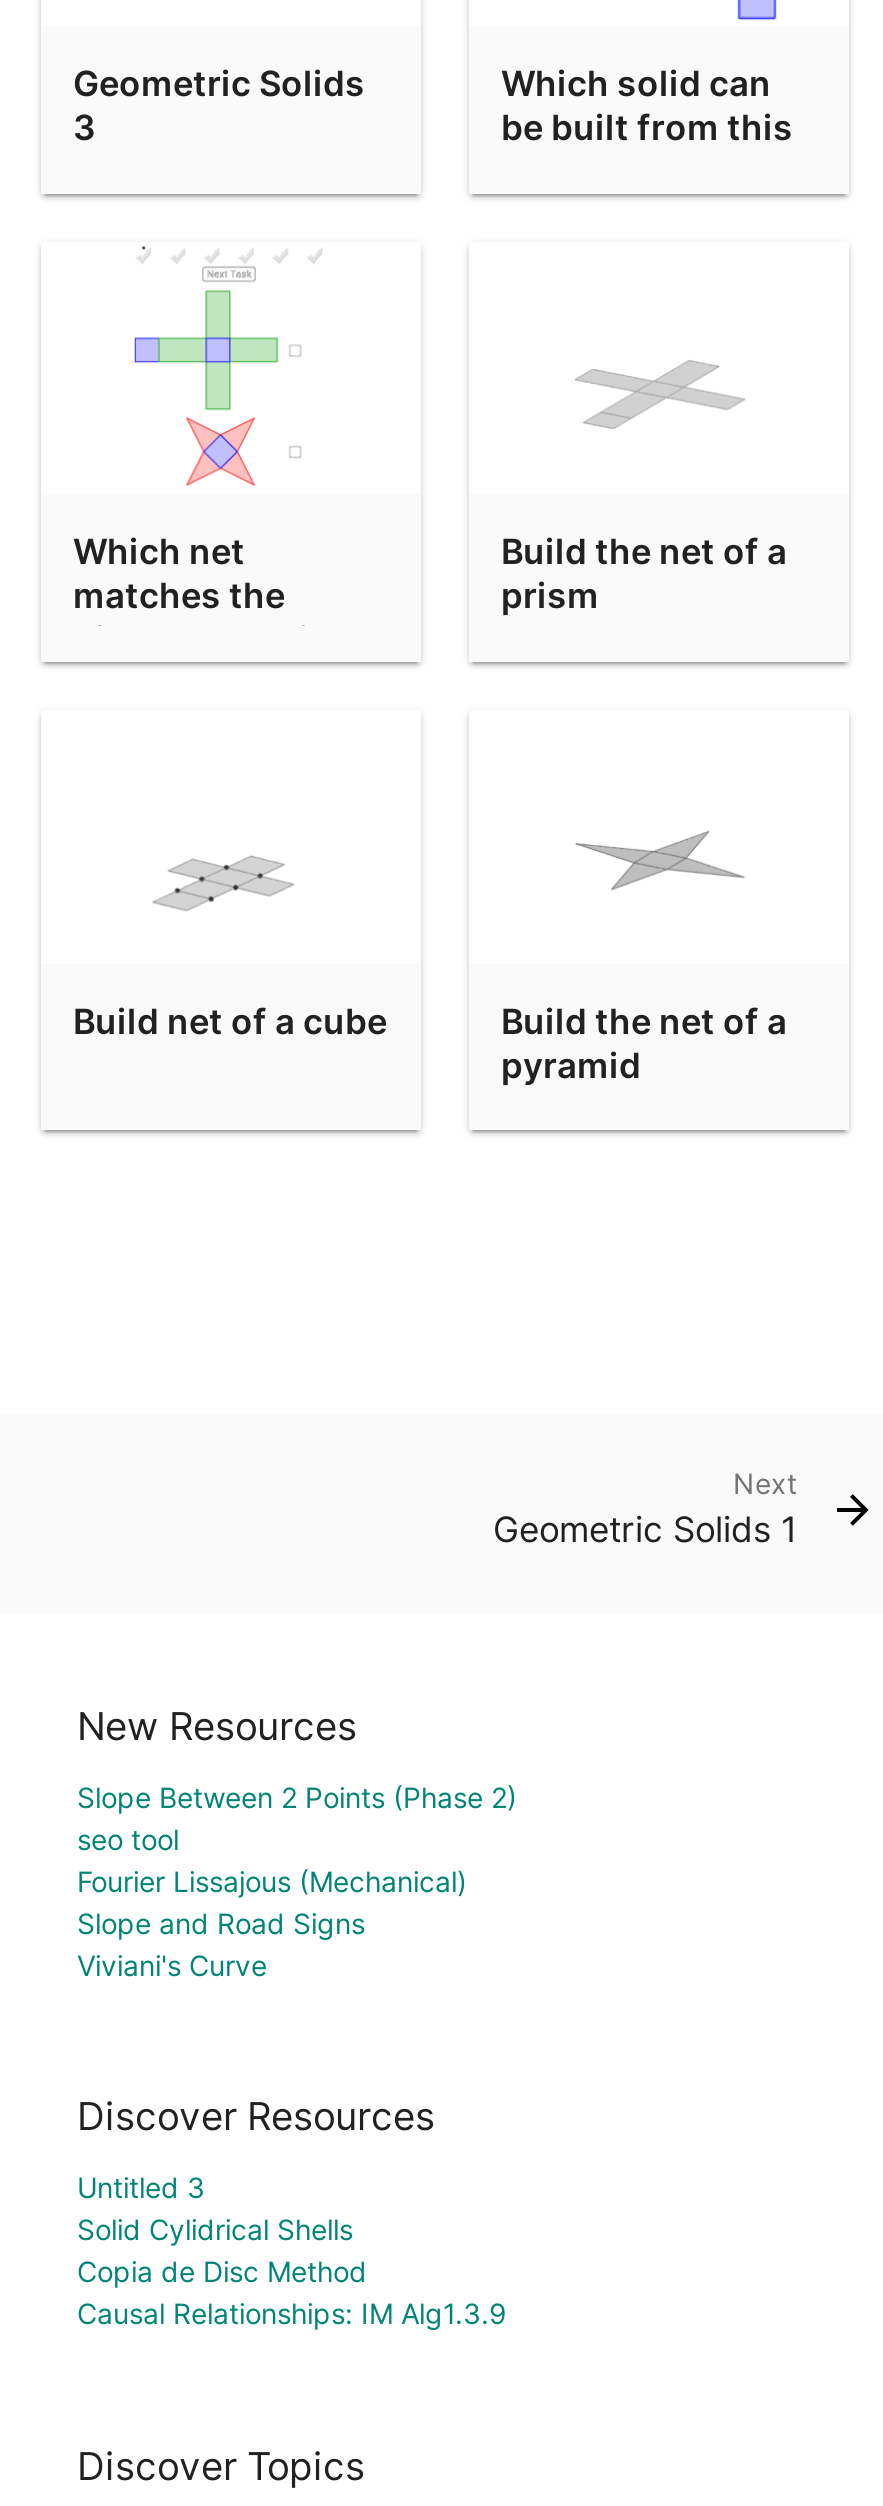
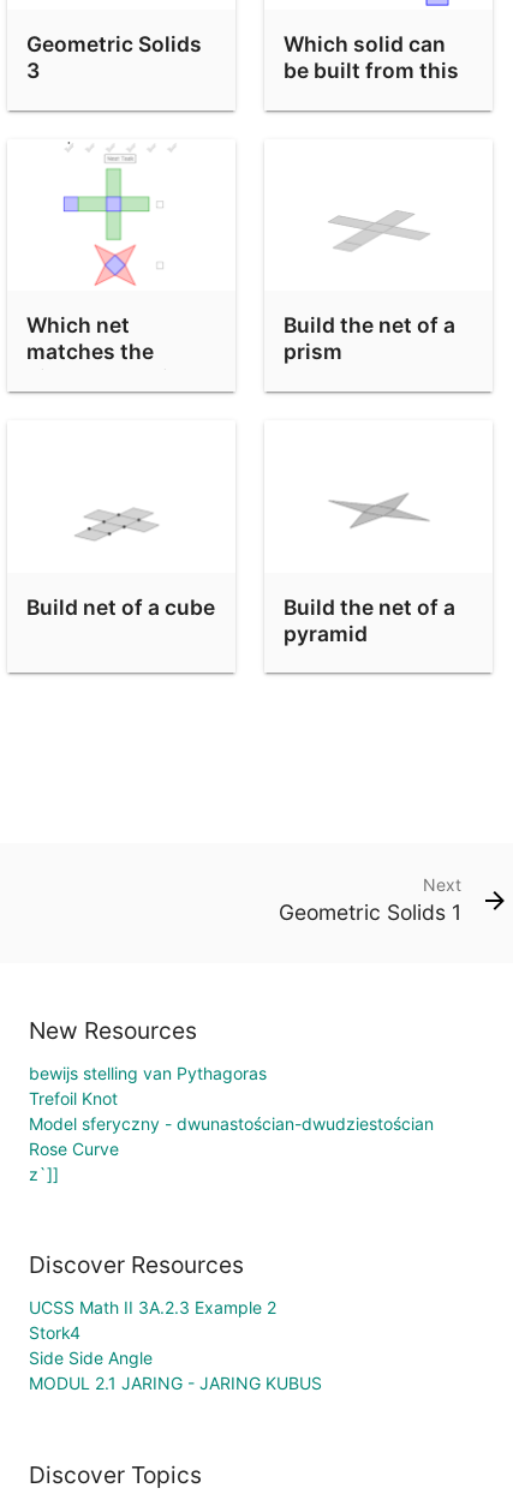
- Slope Between 2 Points (Phase 2)
- seo tool
- Fourier Lissajous (Mechanical)
- Slope and Road Signs
- Viviani's Curve
+ bewijs stelling van Pythagoras
+ Trefoil Knot
+ Model sferyczny - dwunastościan-dwudziestościan
+ Rose Curve
+ z`]]

- Untitled 3
- Solid Cylidrical Shells
- Copia de Disc Method
- Causal Relationships: IM Alg1.3.9
+ UCSS Math II 3A.2.3 Example 2
+ Stork4
+ Side Side Angle
+ MODUL 2.1 JARING - JARING KUBUS
